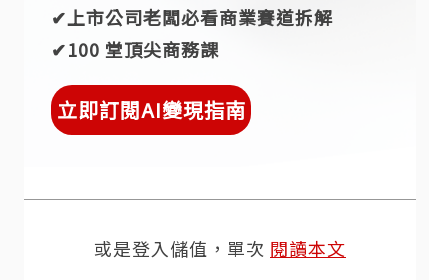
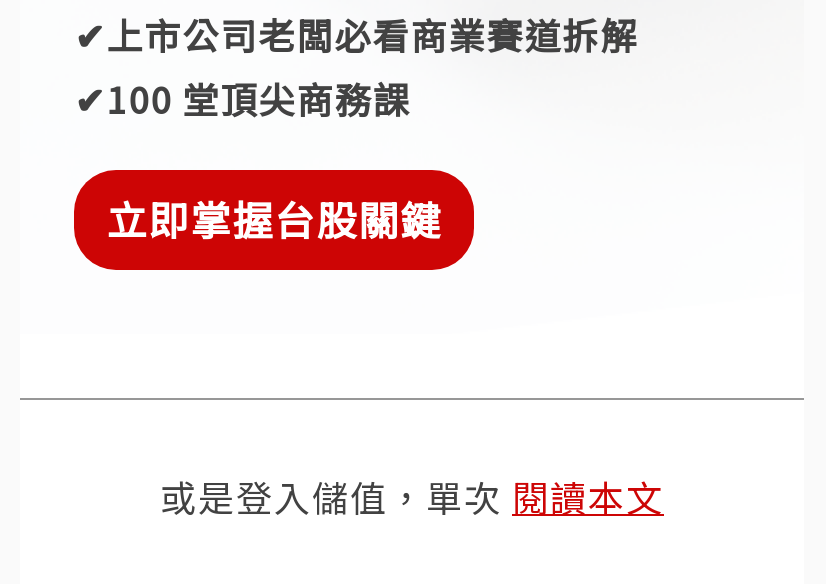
- 立即訂閱AI變現指南
+ 立即掌握台股關鍵
